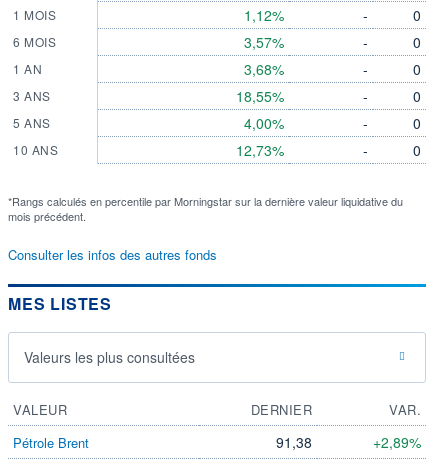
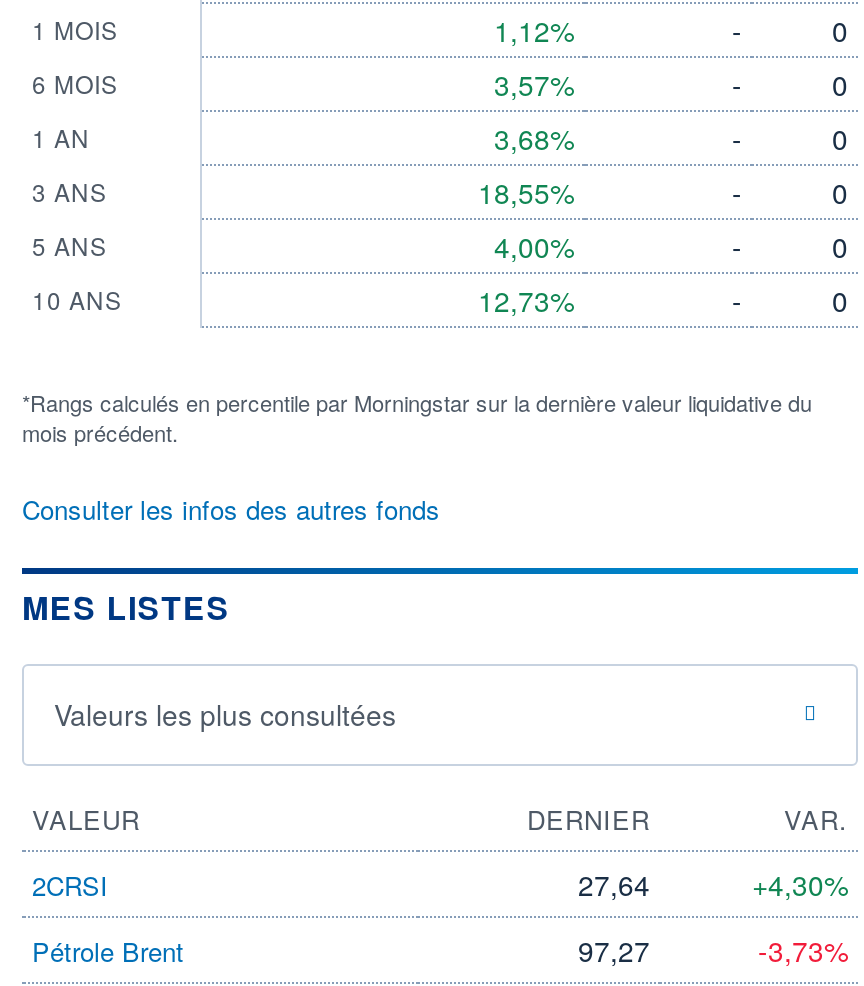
+ 2CRSI
+ 27,64
+ +4,30%

- 91,38
+ 97,27

- +2,89%
+ -3,73%
